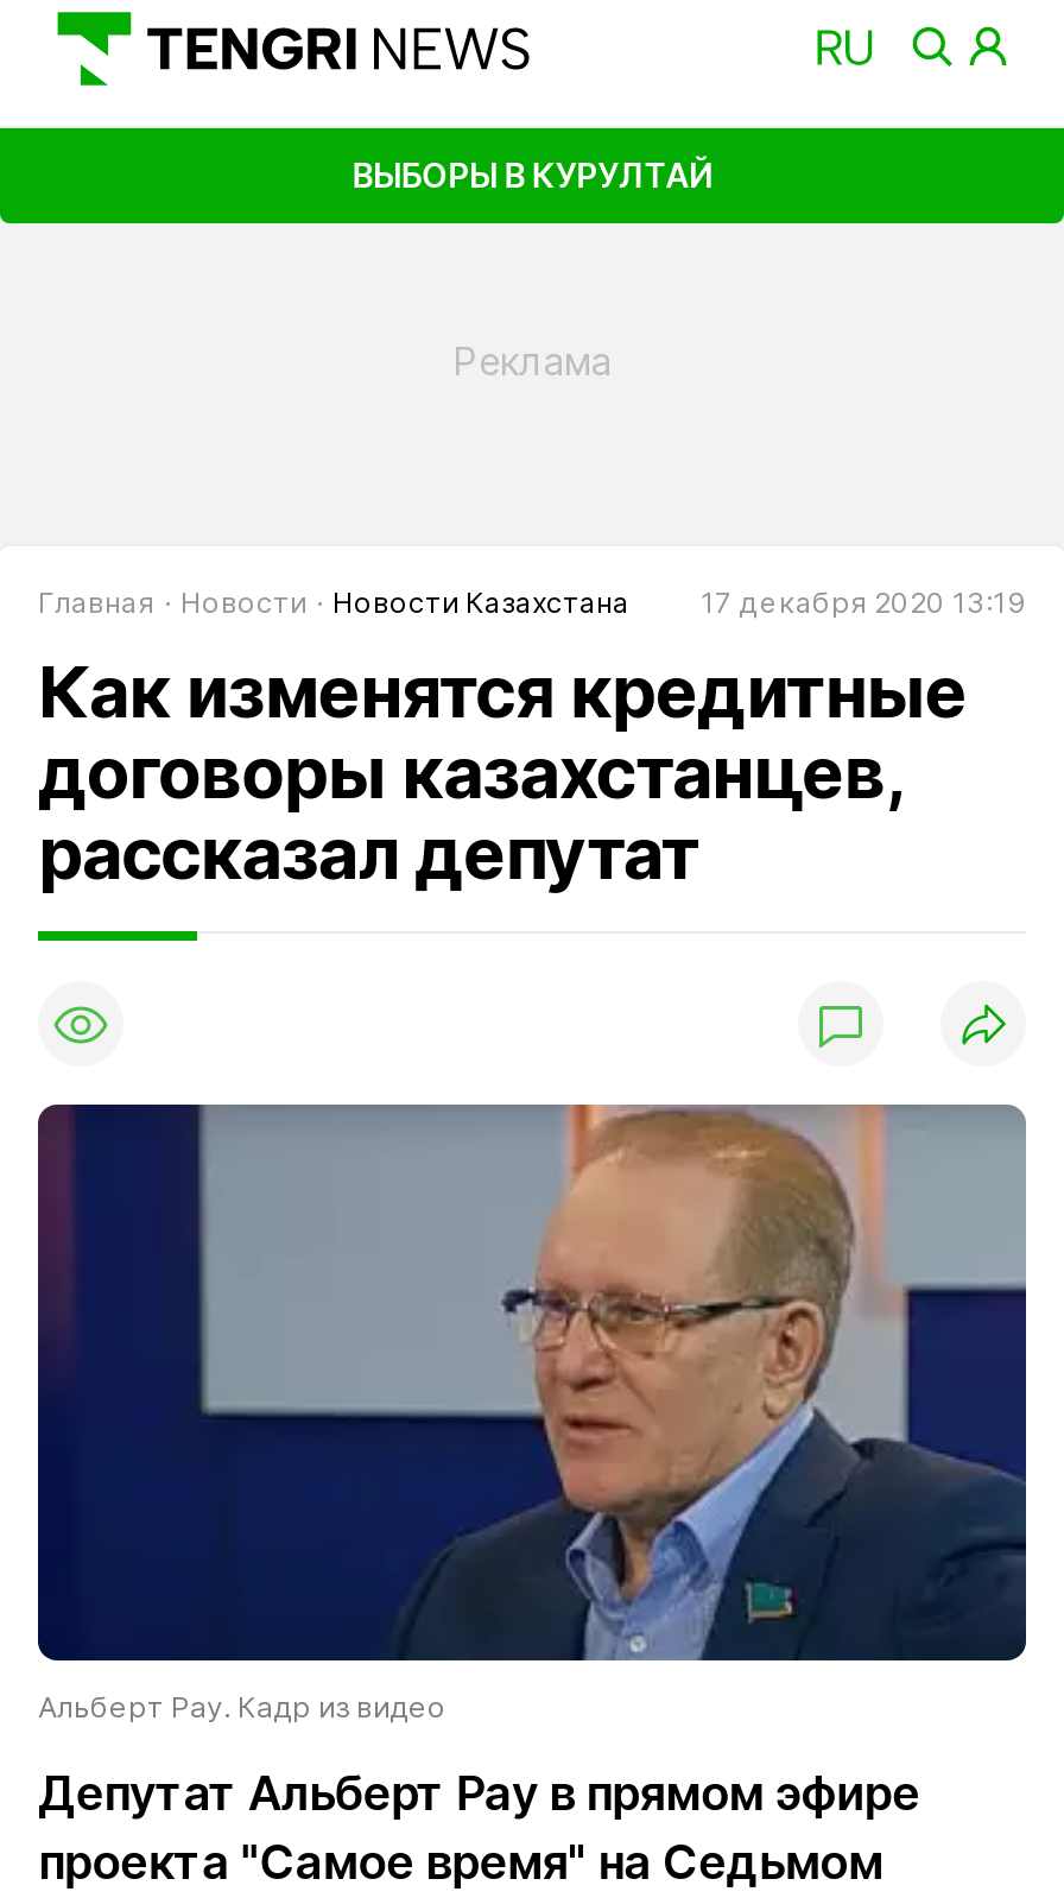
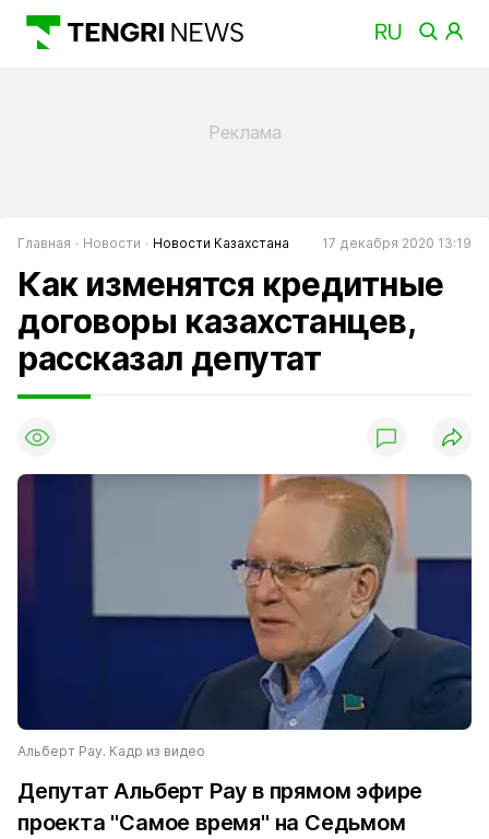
- ВЫБОРЫ В КУРУЛТАЙ
